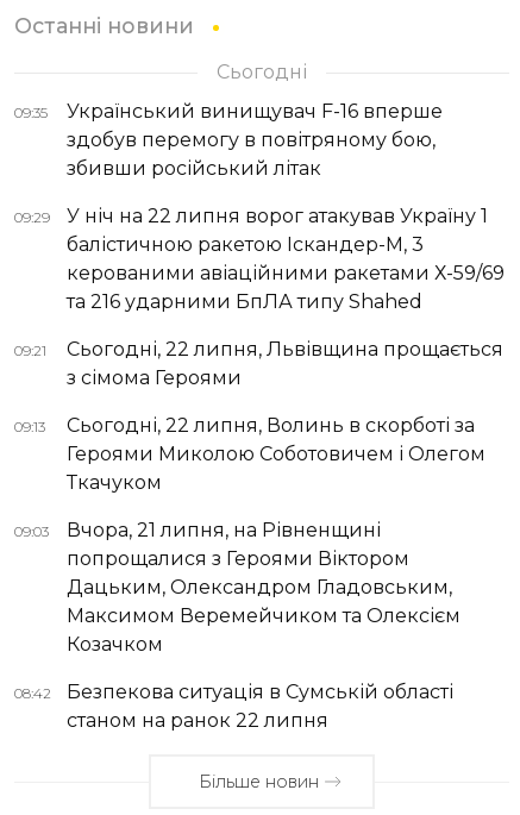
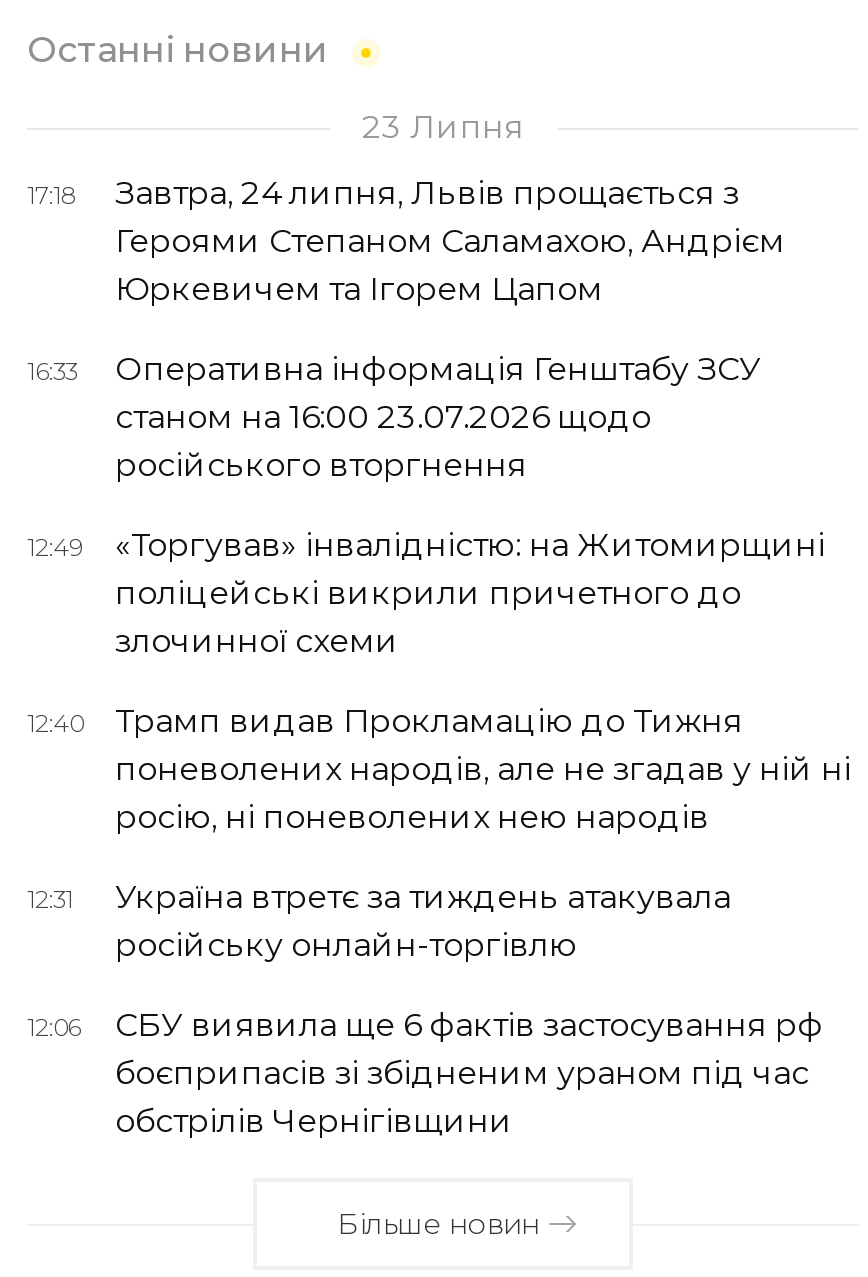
- Сьогодні
+ 23 Липня

- 09:35
- Український винищувач F-16 вперше
- здобув перемогу в повітряному бою,
- збивши російський літак
+ 17:18
+ Завтра, 24 липня, Львів прощається з
+ Героями Степаном Саламахою, Андрієм
+ Юркевичем та Ігорем Цапом

- 09:29
- У ніч на 22 липня ворог атакував Україну 1
- балістичною ракетою Іскандер-М, 3
- керованими авіаційними ракетами Х-59/69
- та 216 ударними БпЛА типу Shahed
+ 16:33
+ Оперативна інформація Генштабу ЗСУ
+ станом на 16:00 23.07.2026 щодо
+ російського вторгнення

- 09:21
- Сьогодні, 22 липня, Львівщина прощається
- з сімома Героями
+ 12:49
+ «Торгував» інвалідністю: на Житомирщині
+ поліцейські викрили причетного до
+ злочинної схеми

- 09:13
- Сьогодні, 22 липня, Волинь в скорботі за
- Героями Миколою Соботовичем і Олегом
- Ткачуком
+ 12:40
+ Трамп видав Прокламацію до Тижня
+ поневолених народів, але не згадав у ній ні
+ росію, ні поневолених нею народів

- 09:03
- Вчора, 21 липня, на Рівненщині
- попрощалися з Героями Віктором
- Дацьким, Олександром Гладовським,
- Максимом Веремейчиком та Олексієм
- Козачком
+ 12:31
+ Україна втретє за тиждень атакувала
+ російську онлайн-торгівлю

- 08:42
- Безпекова ситуація в Сумській області
- станом на ранок 22 липня
+ 12:06
+ СБУ виявила ще 6 фактів застосування рф
+ боєприпасів зі збідненим ураном під час
+ обстрілів Чернігівщини
